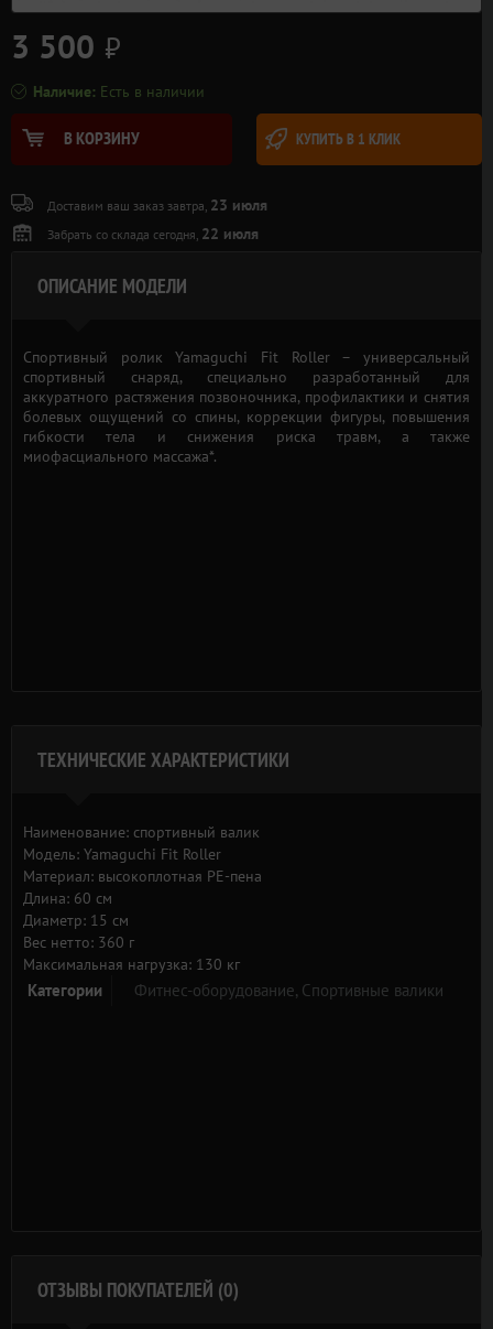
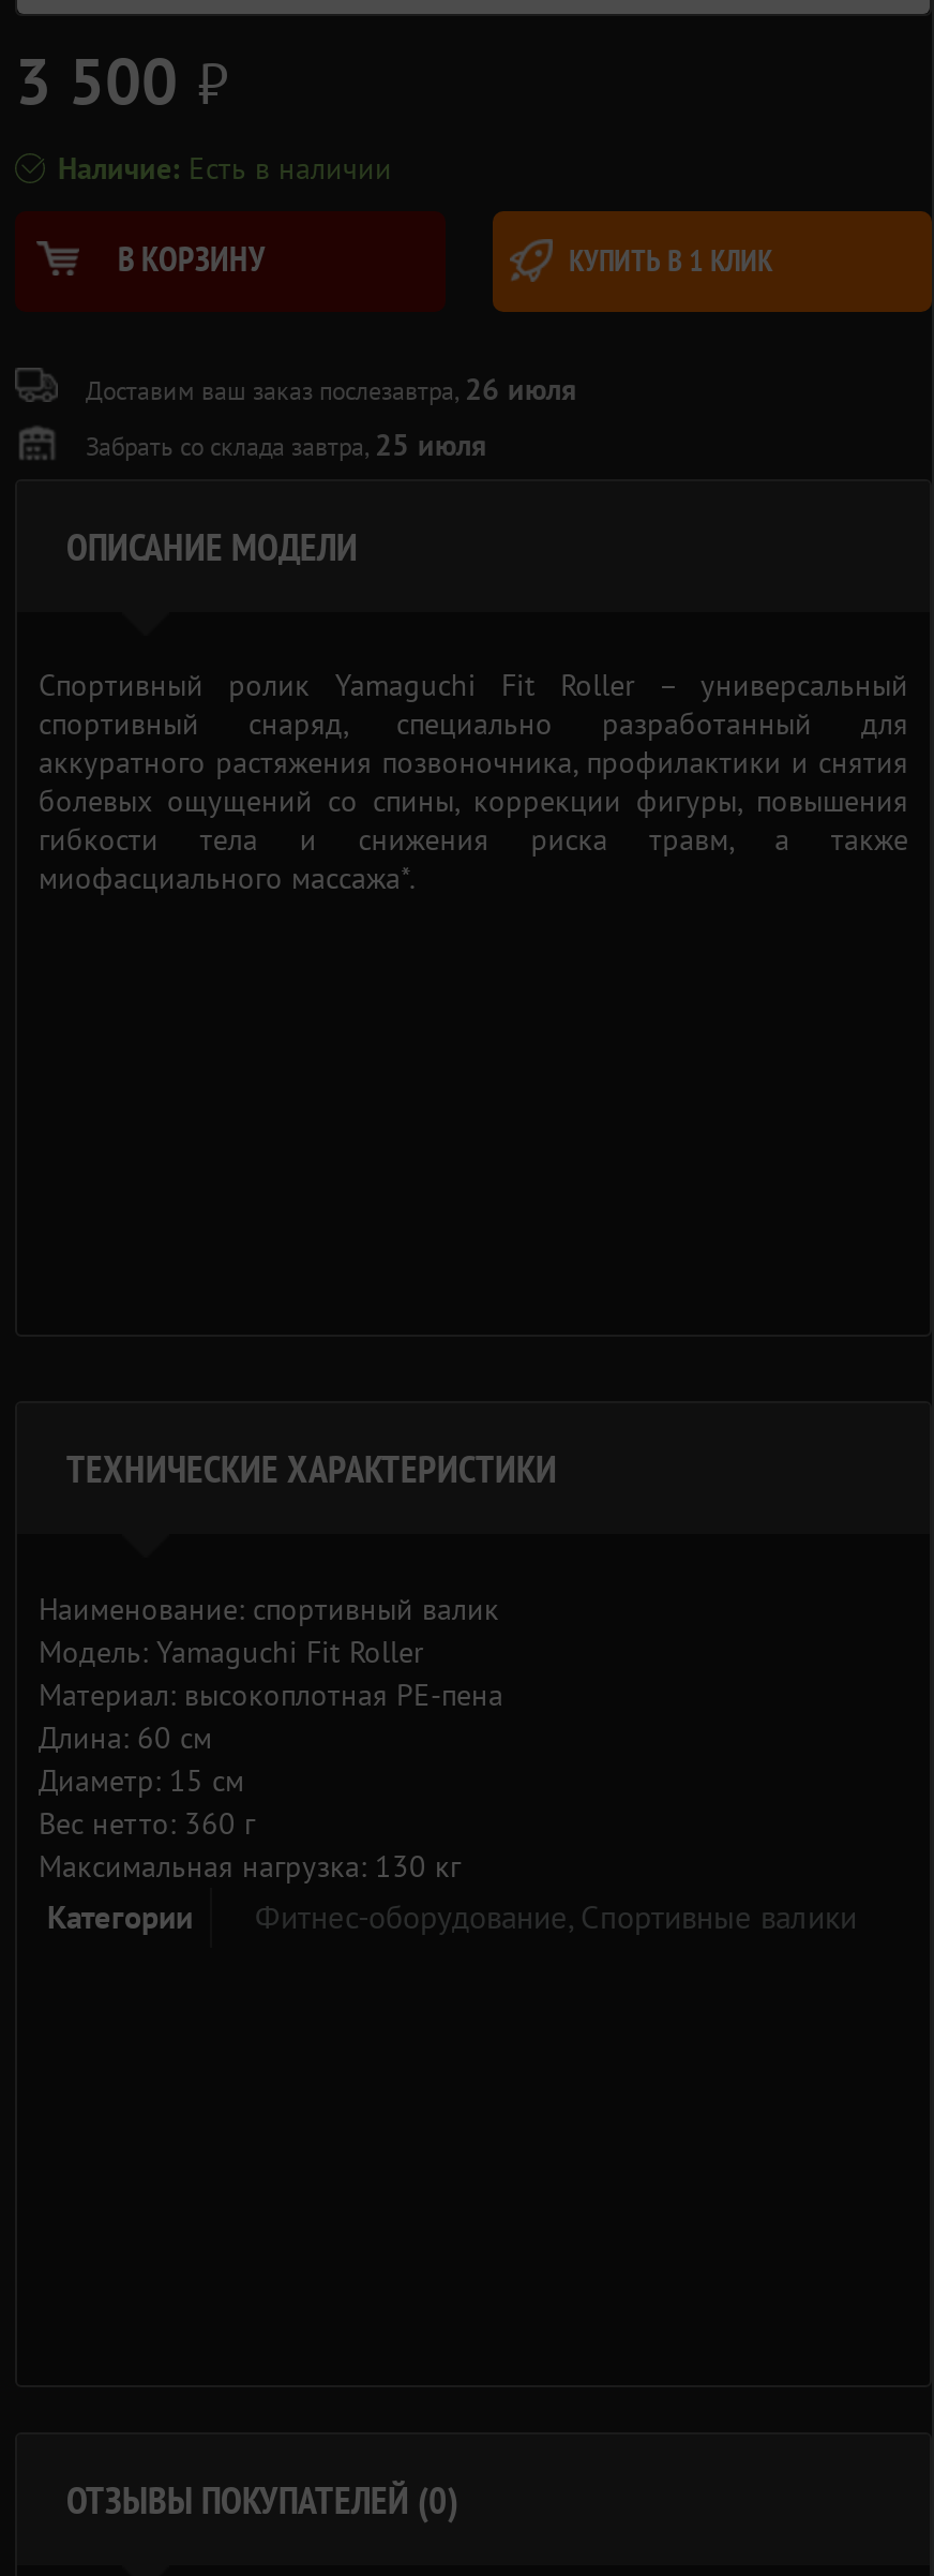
- Доставим ваш заказ завтра, 23 июля
+ Доставим ваш заказ послезавтра, 26 июля

- Забрать со склада сегодня, 22 июля
+ Забрать со склада завтра, 25 июля
